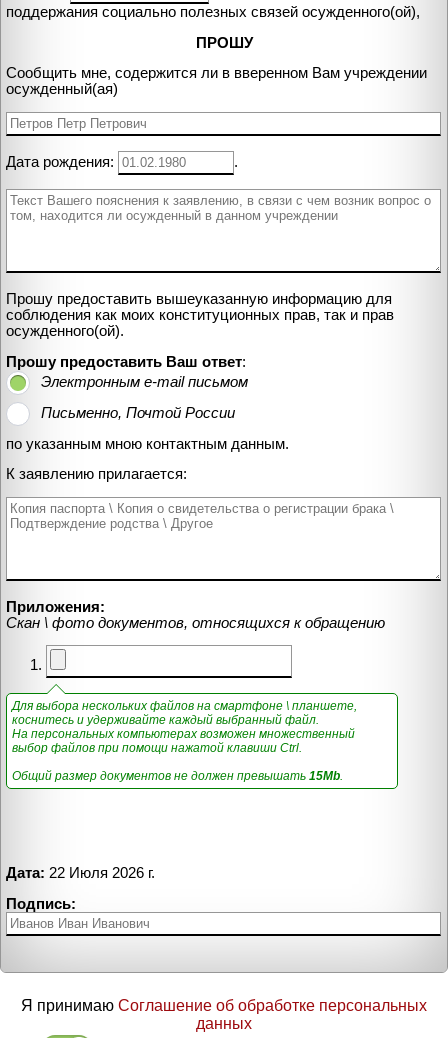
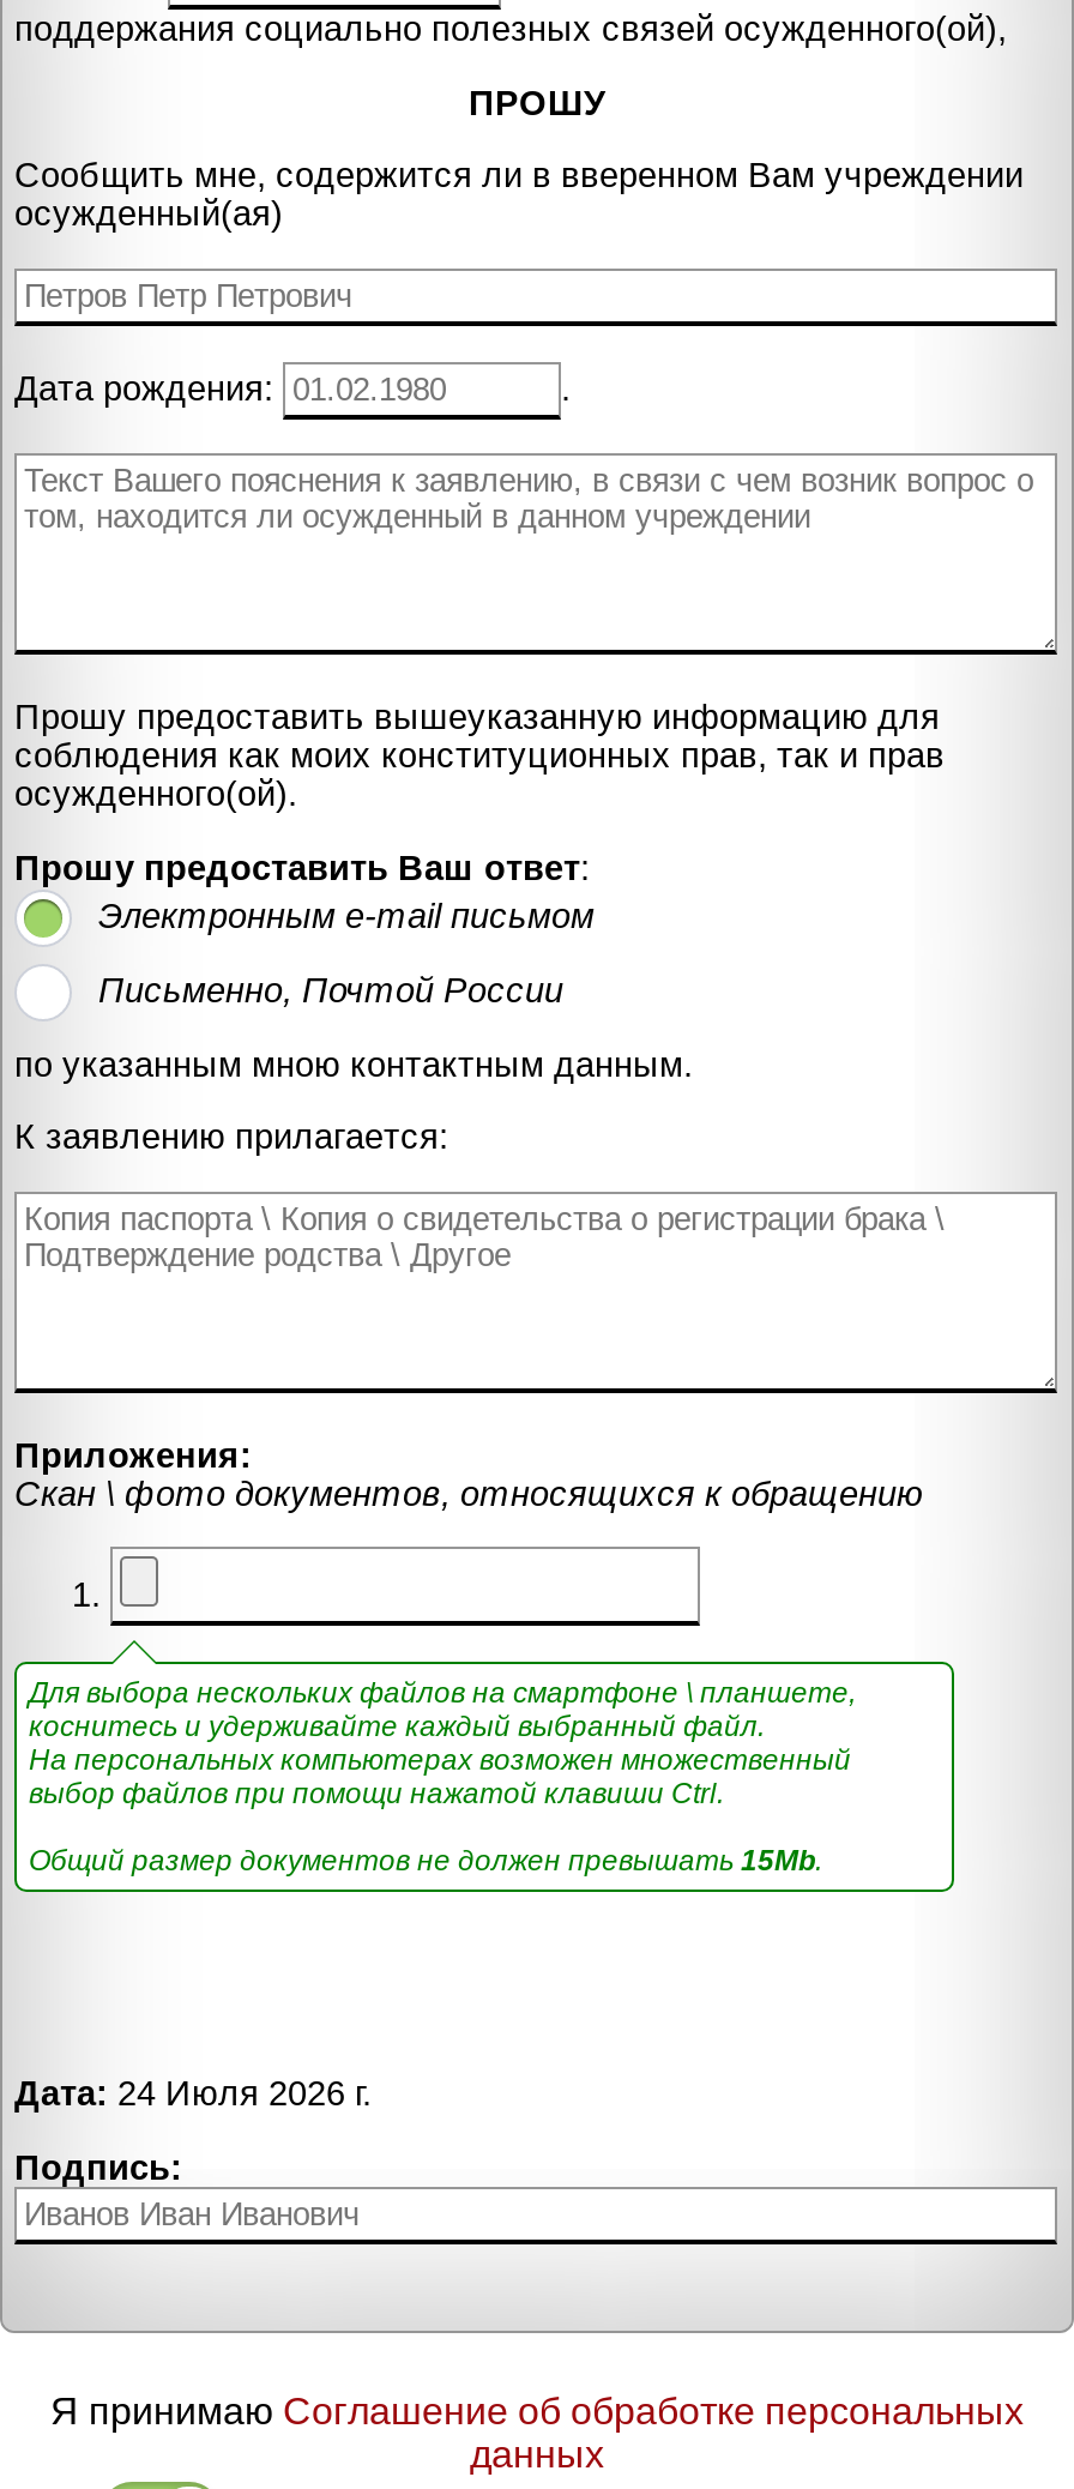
- Дата: 22 Июля 2026 г.
+ Дата: 24 Июля 2026 г.
